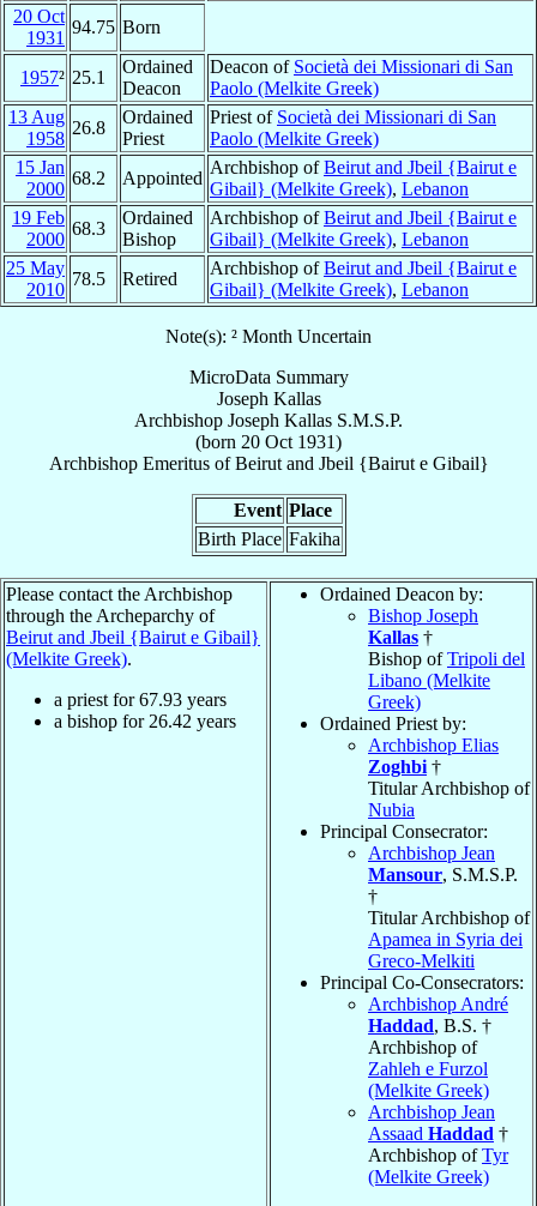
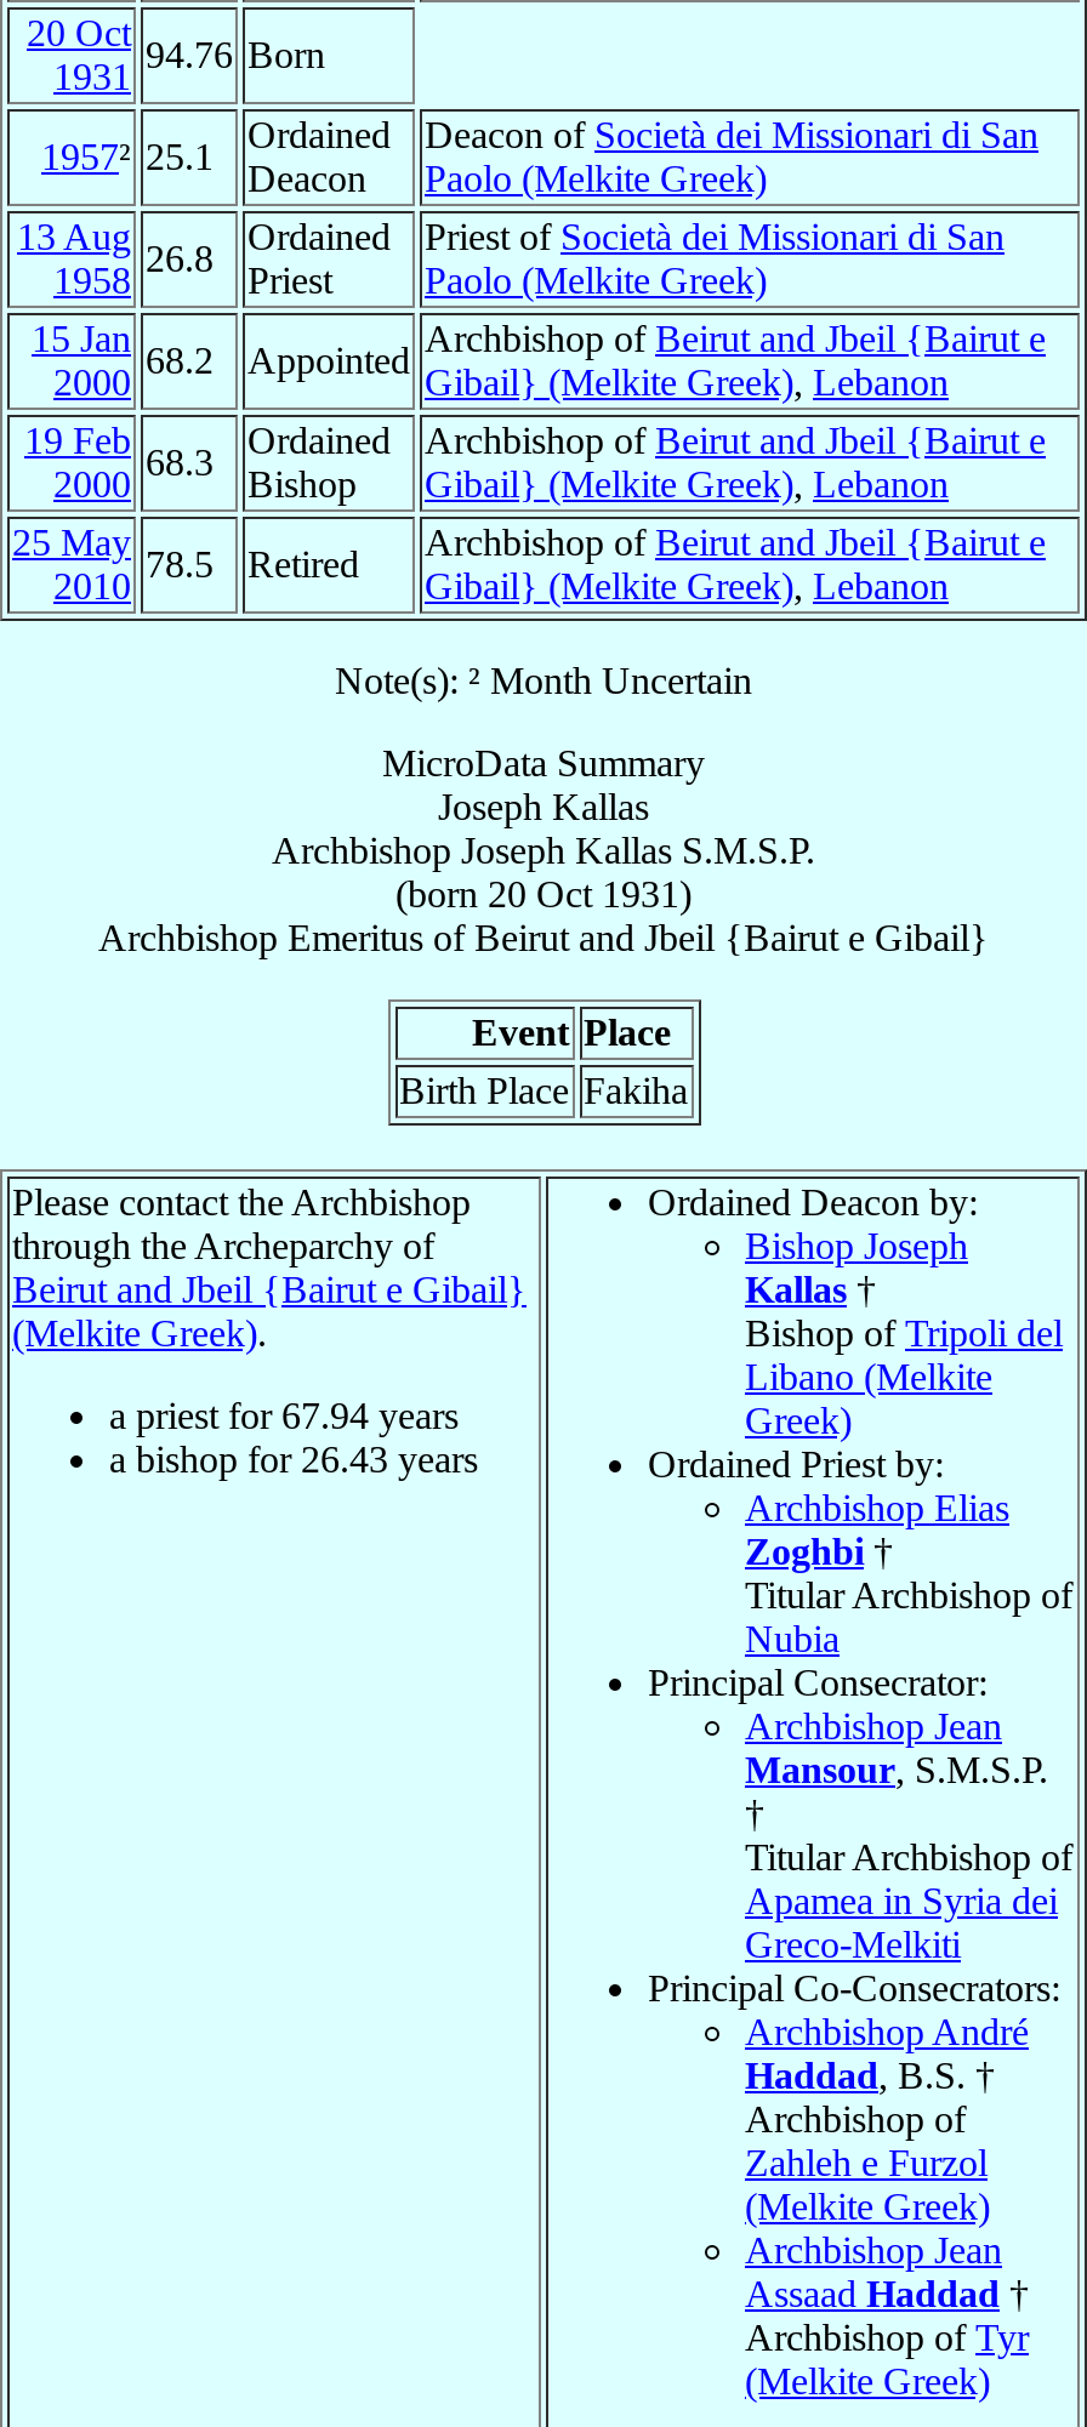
- 94.75 Born
+ 94.76 Born

- a priest for 67.93 years
+ a priest for 67.94 years

- a bishop for 26.42 years
+ a bishop for 26.43 years
